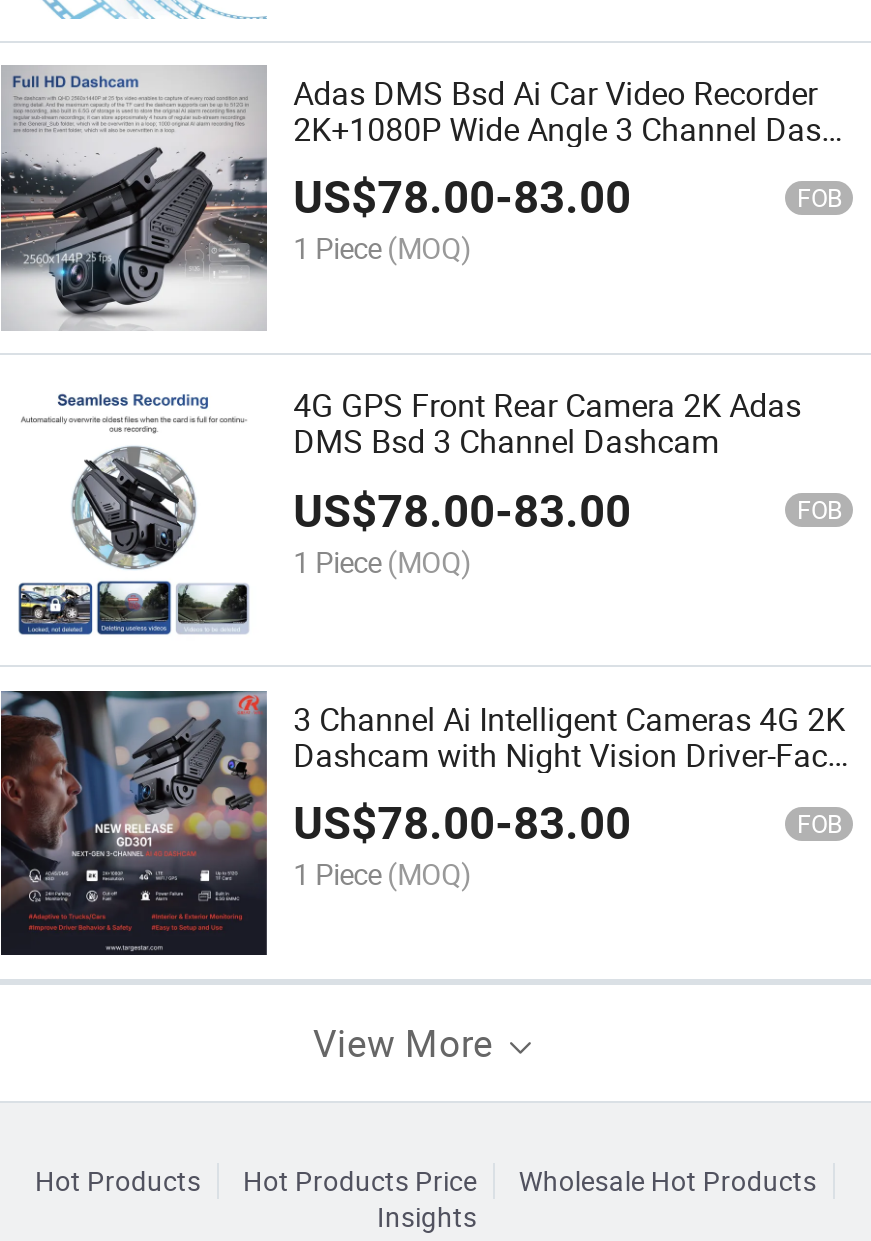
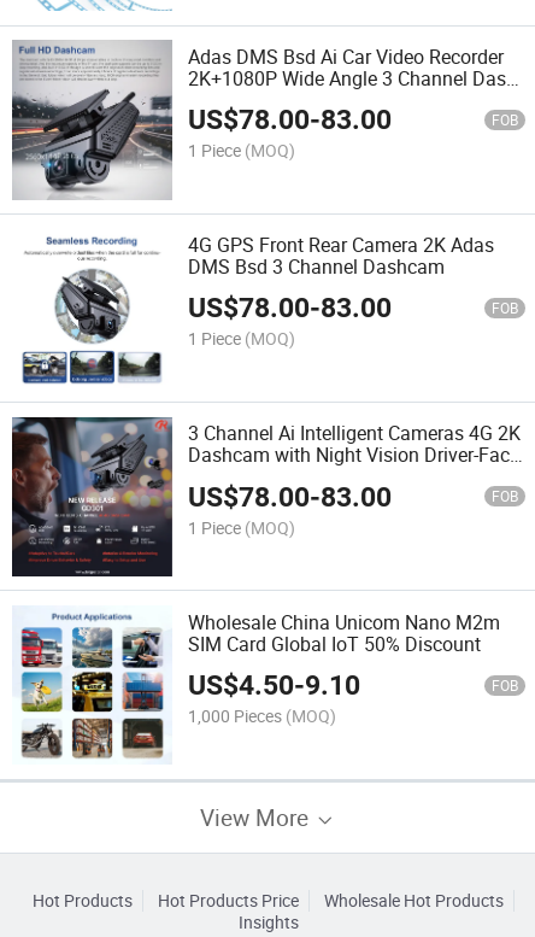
+ [image]
+ Wholesale China Unicom Nano M2m
+ SIM Card Global IoT 50% Discount
+ US$4.50-9.10
+ FOB
+ 1,000 Pieces (MOQ)
